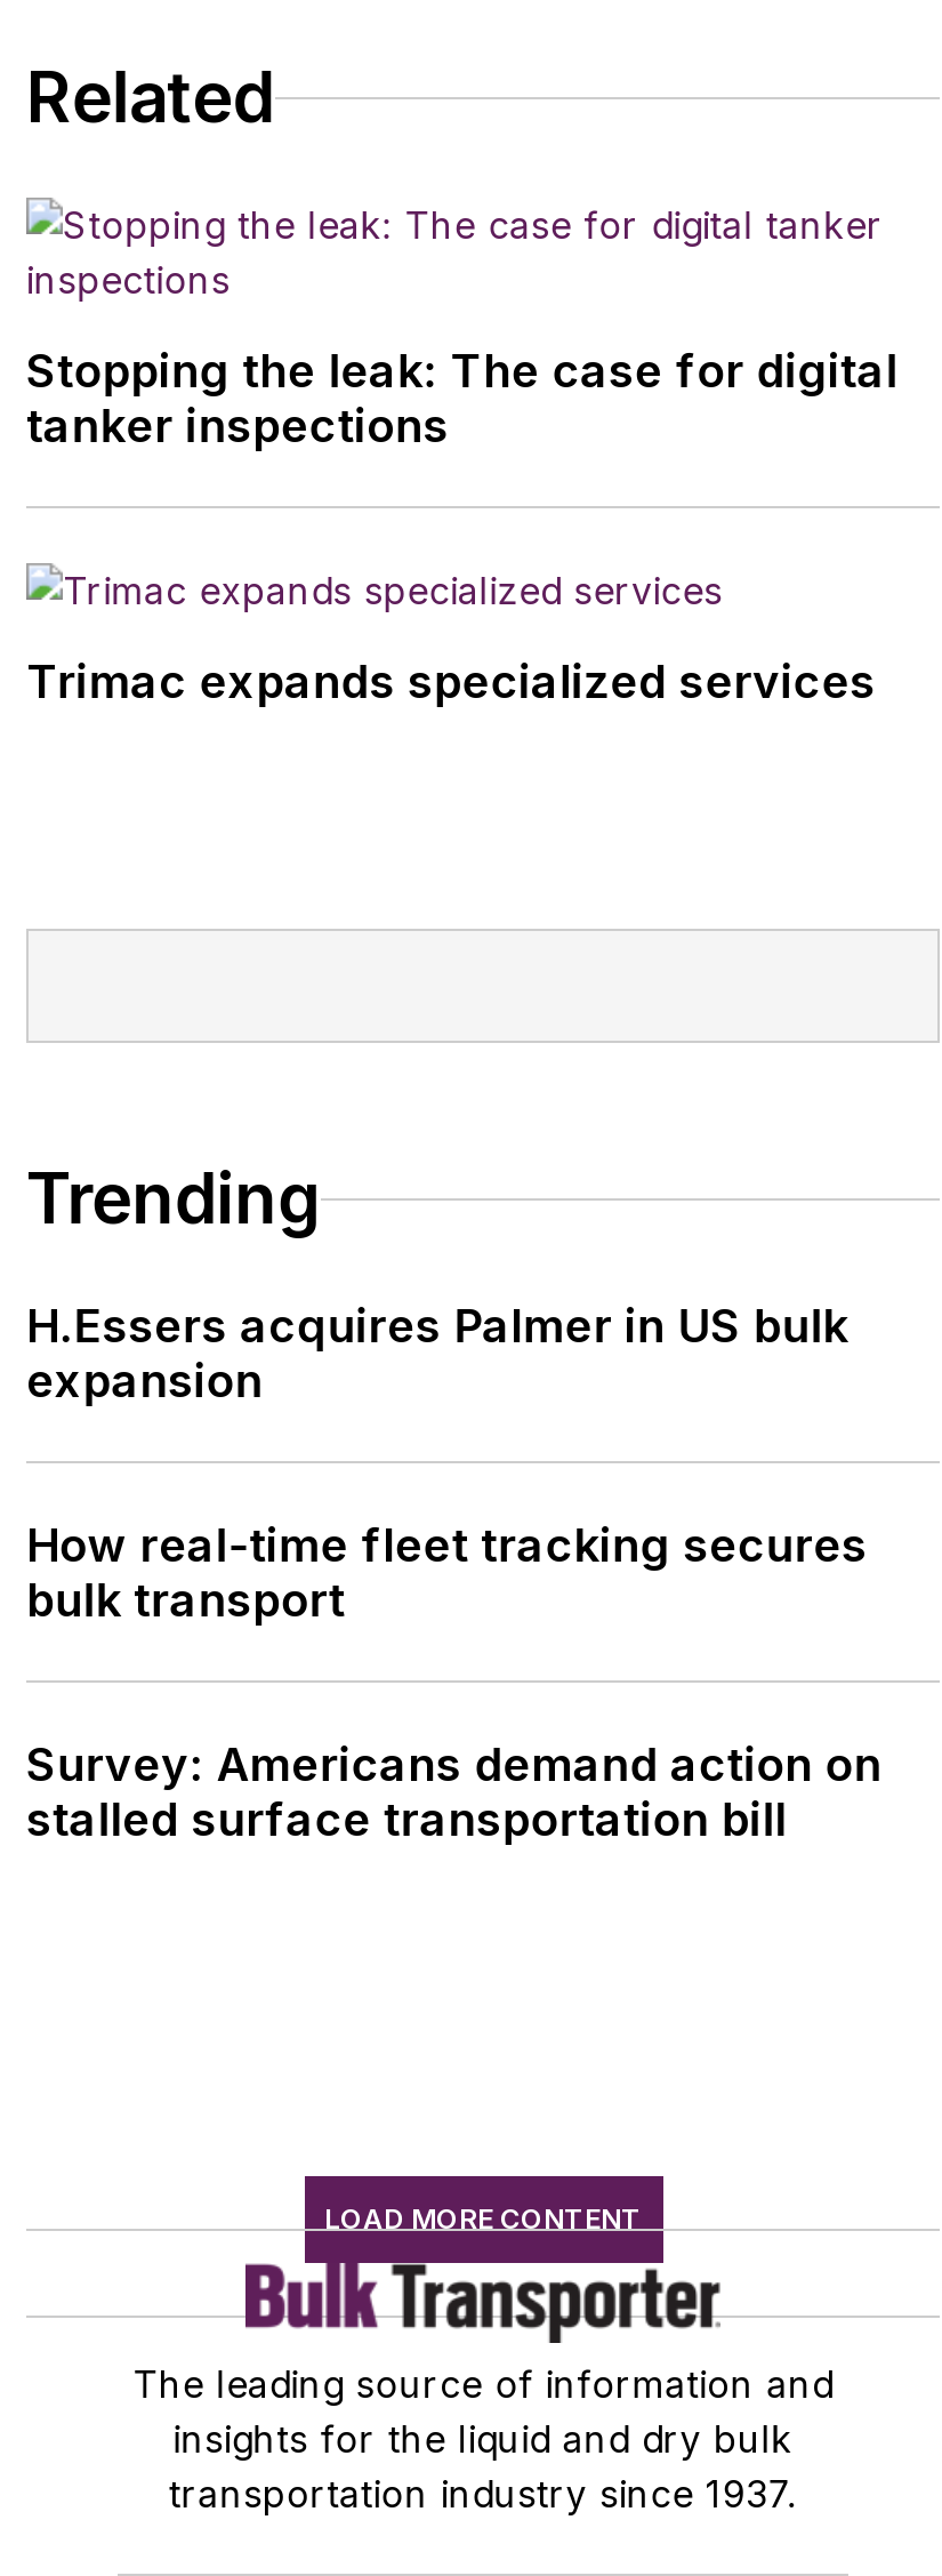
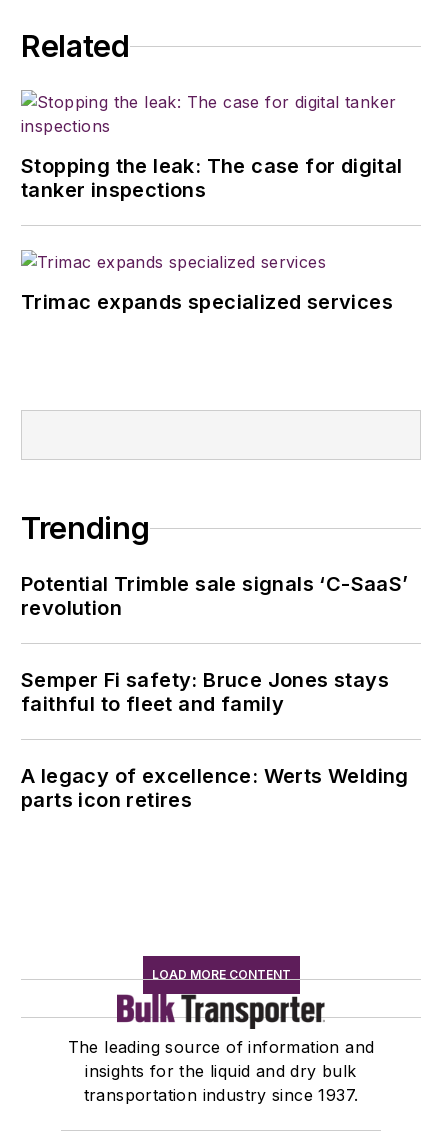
- H.Essers acquires Palmer in US bulk
- expansion
+ Potential Trimble sale signals ‘C-SaaS’
+ revolution

- How real-time fleet tracking secures
- bulk transport
+ Semper Fi safety: Bruce Jones stays
+ faithful to fleet and family

- Survey: Americans demand action on
- stalled surface transportation bill
+ A legacy of excellence: Werts Welding
+ parts icon retires
